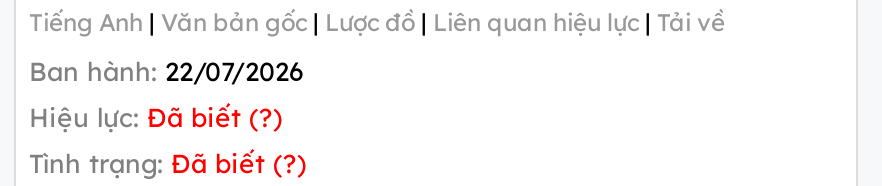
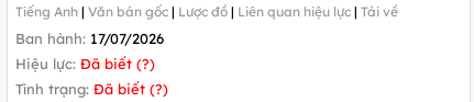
- Ban hành: 22/07/2026
+ Ban hành: 17/07/2026
